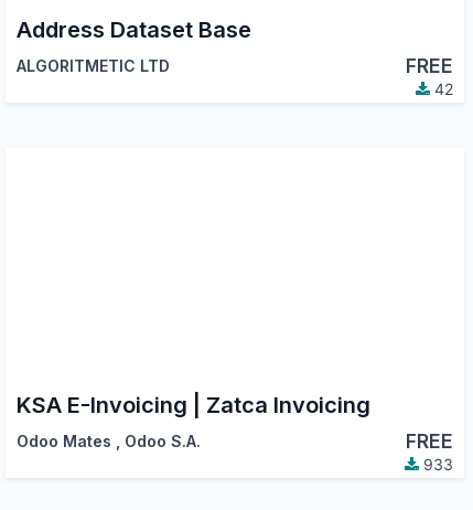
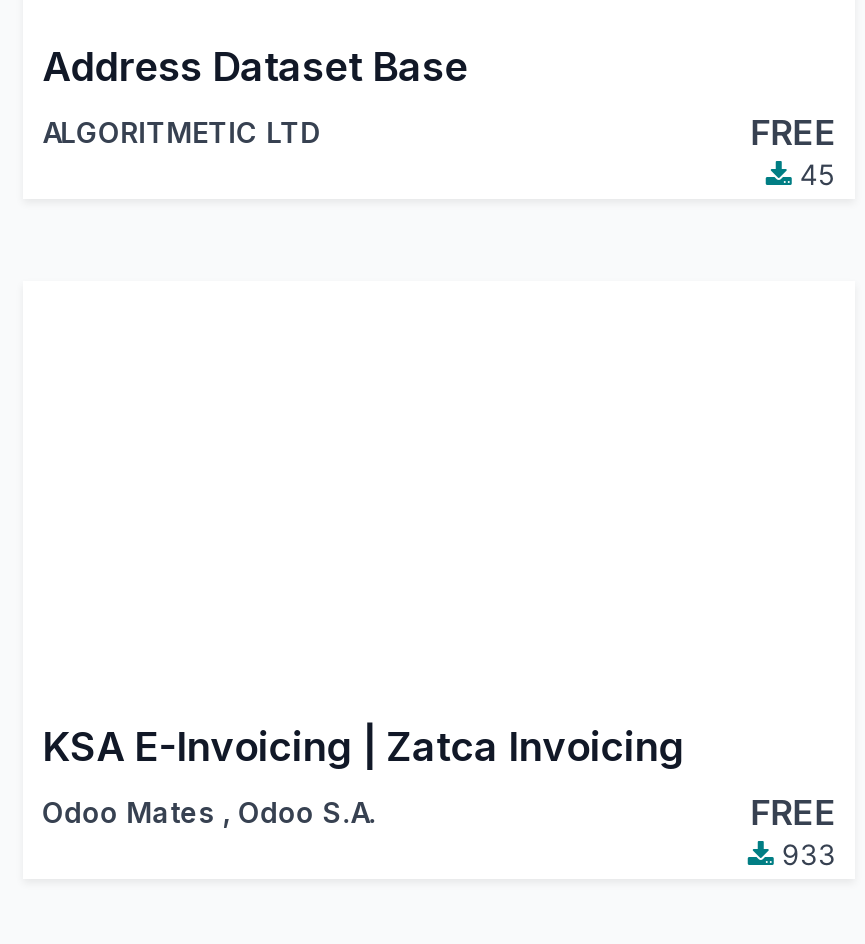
- 42
+ 45
